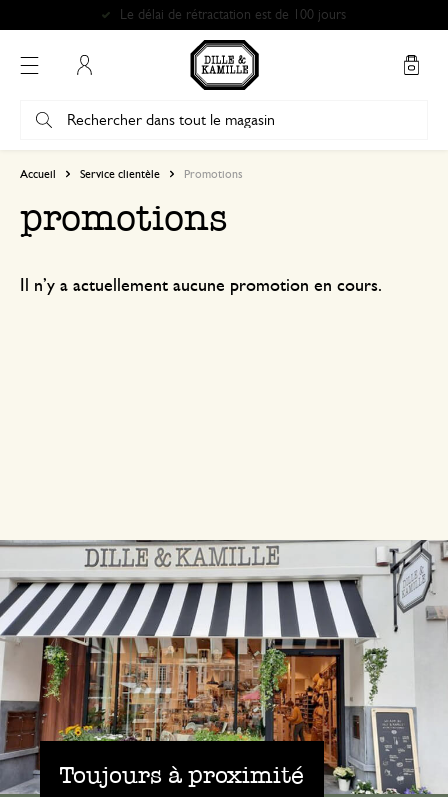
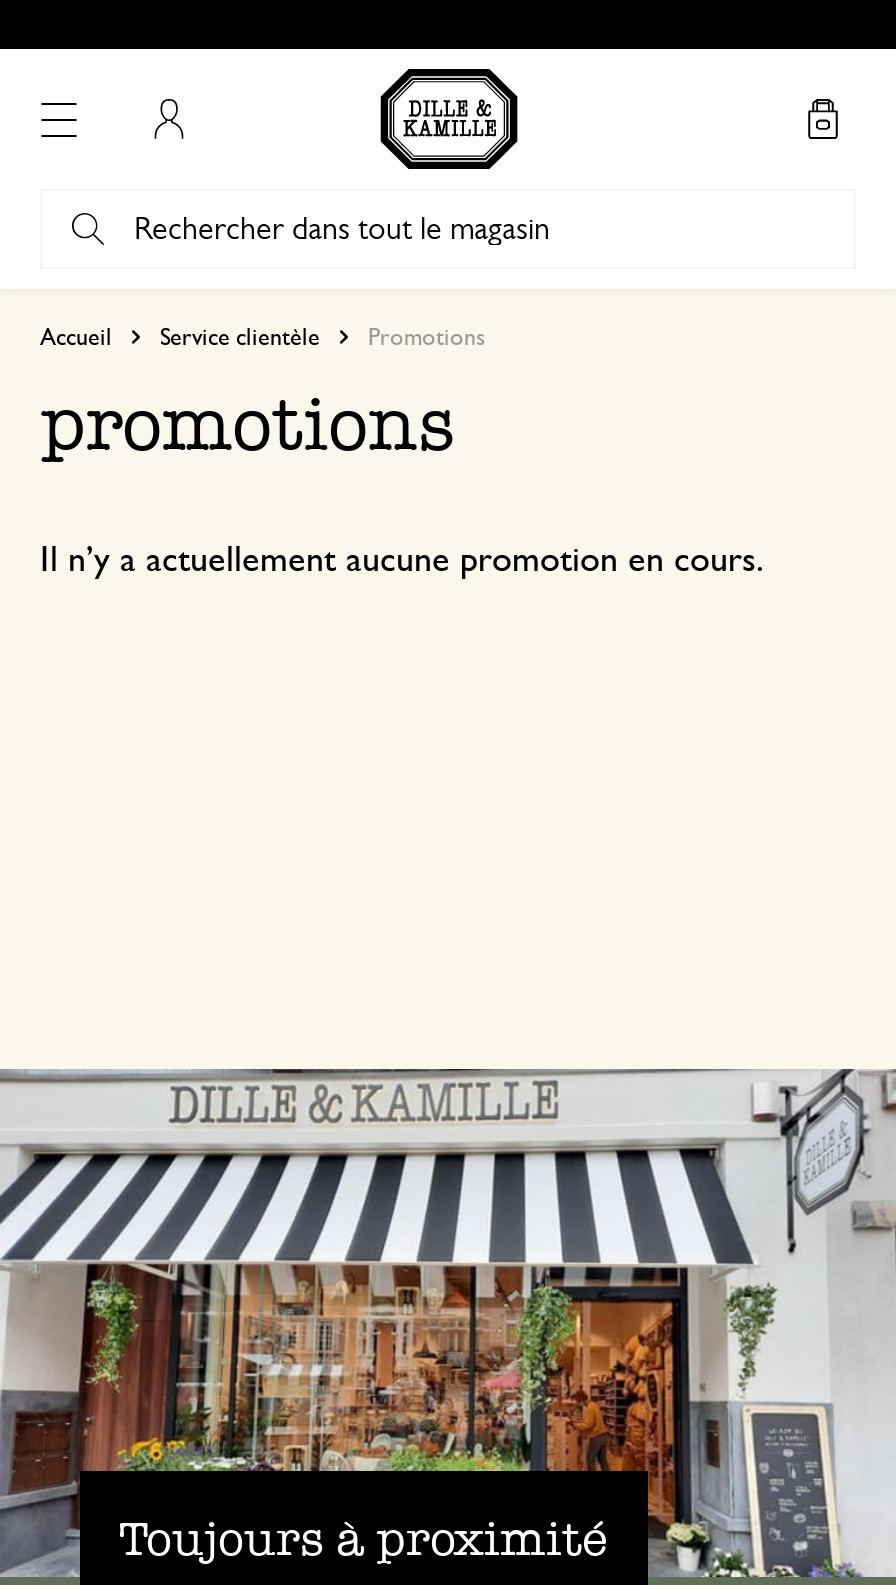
- Le délai de rétractation est de 100 jours
